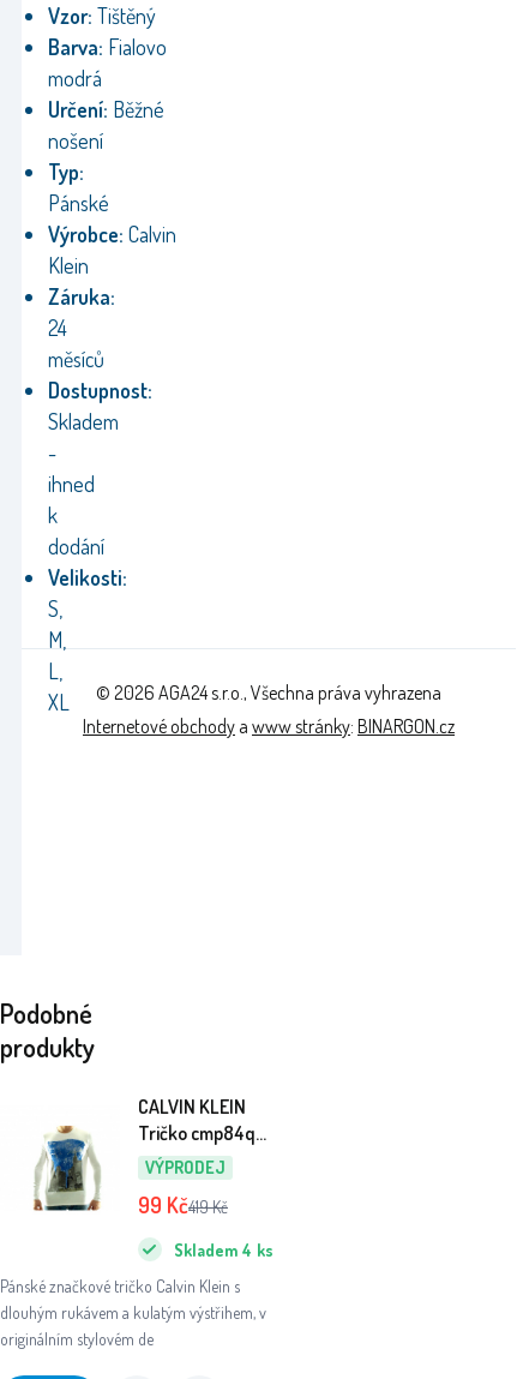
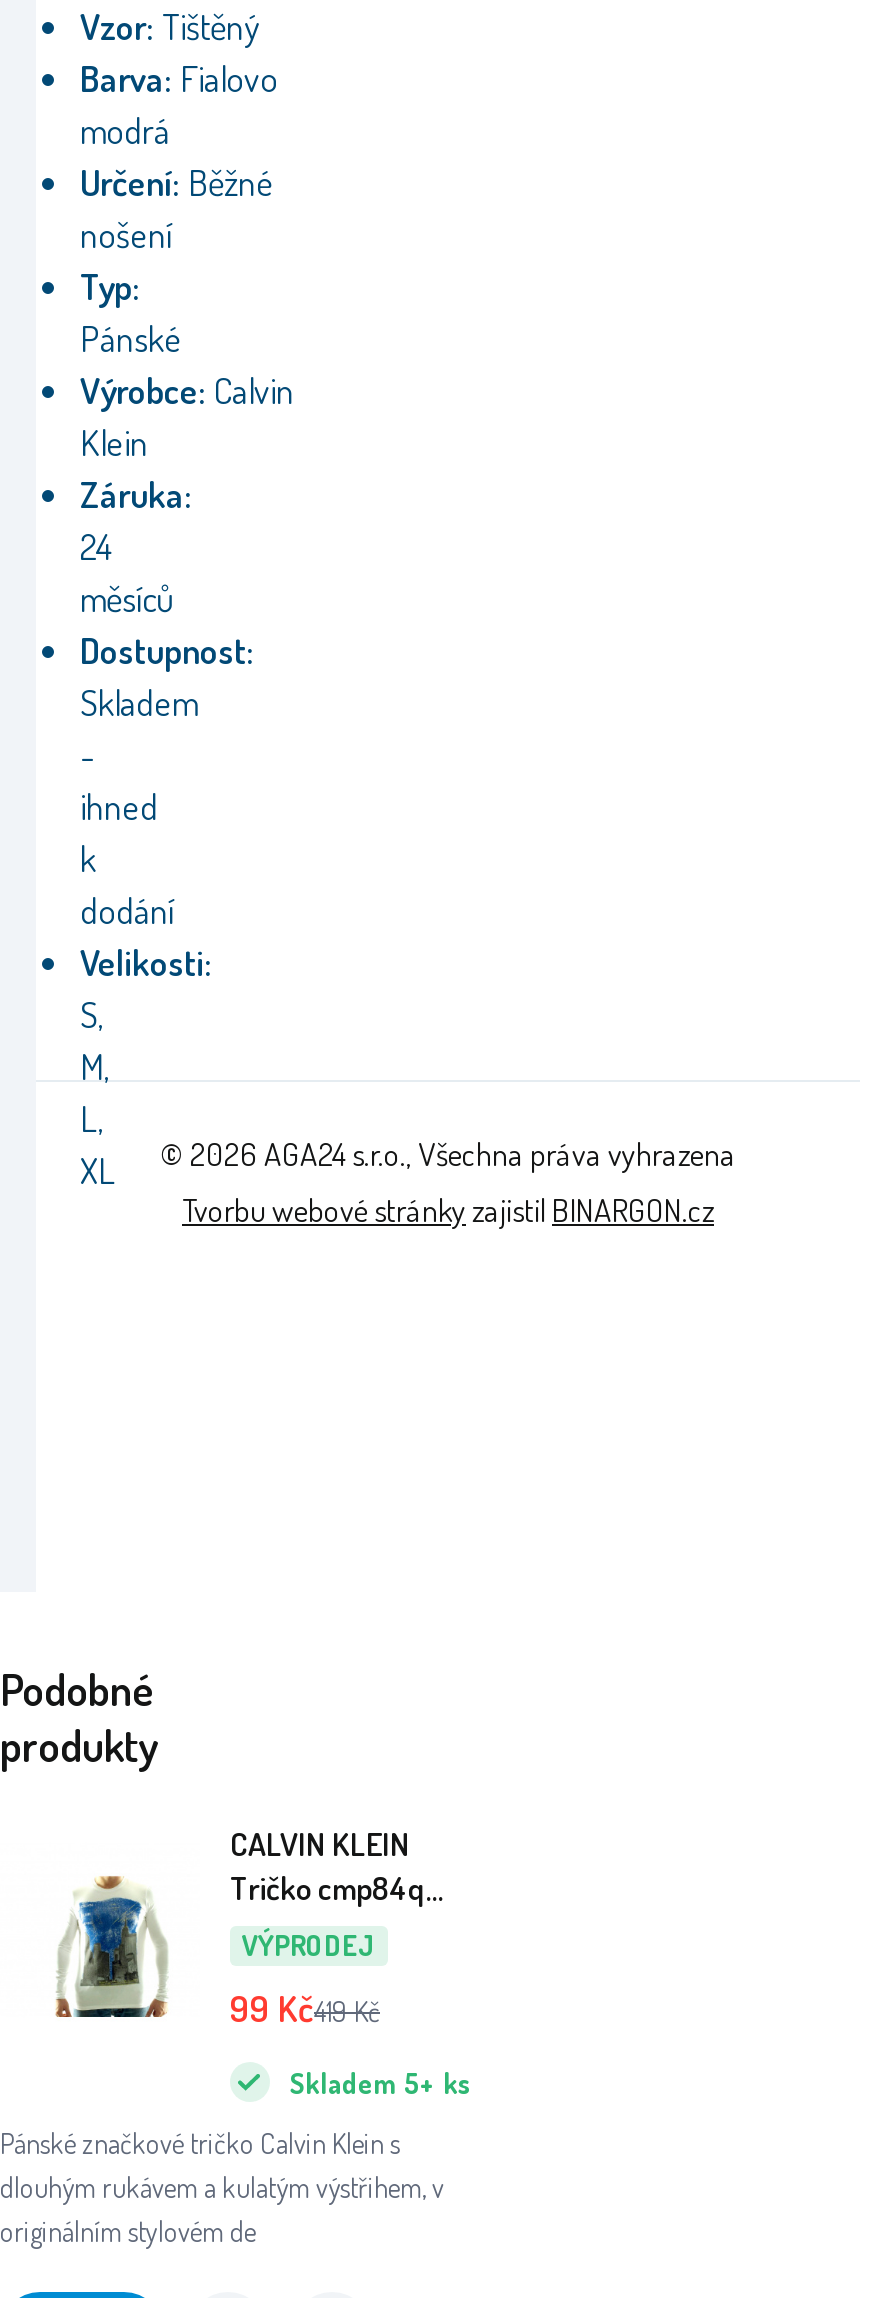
- Internetové obchody a www stránky: BINARGON.cz
+ Tvorbu webové stránky zajistil BINARGON.cz

- Skladem 4 ks
+ Skladem 5+ ks
